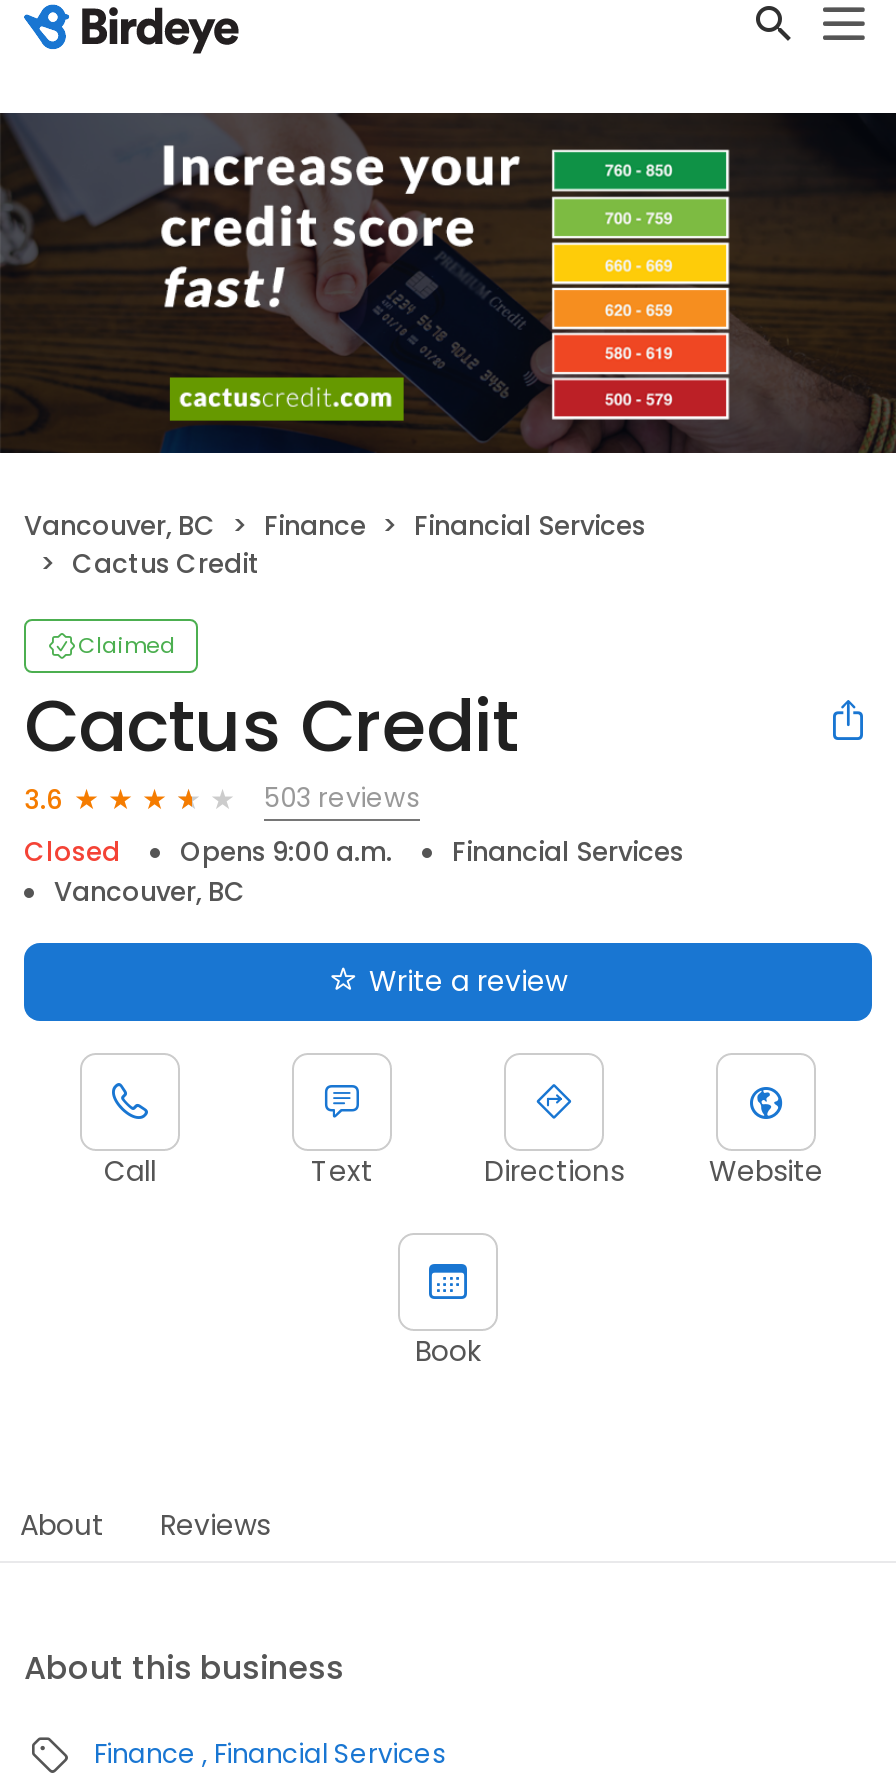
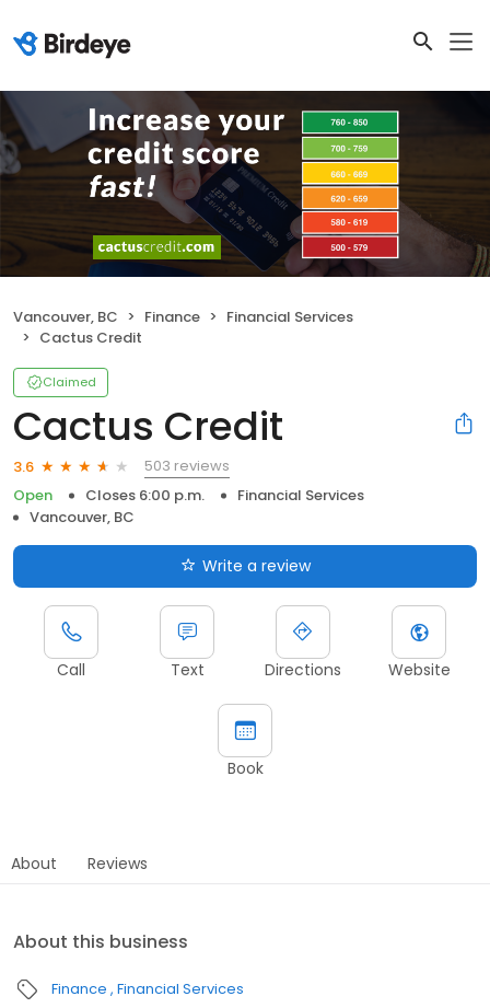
- Closed
- Opens 9:00 a.m.
+ Open
+ Closes 6:00 p.m.
